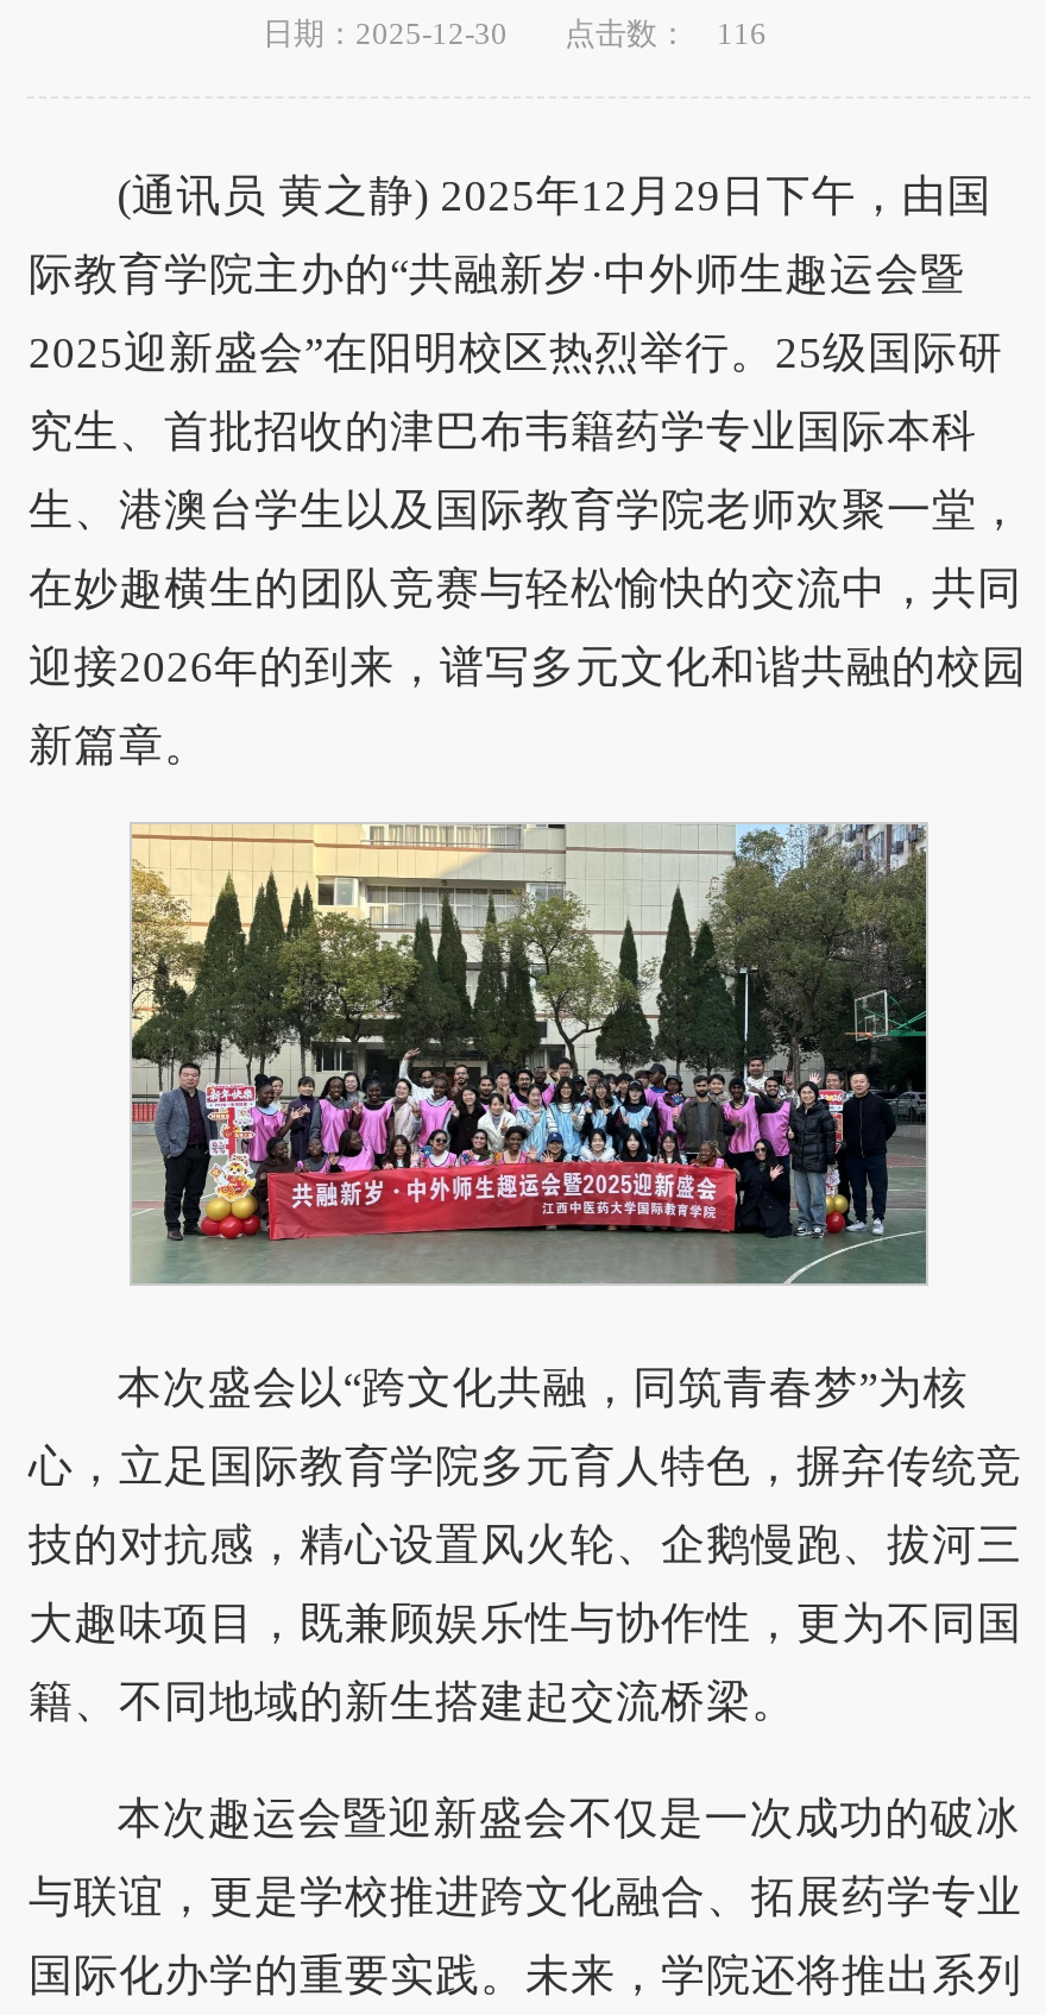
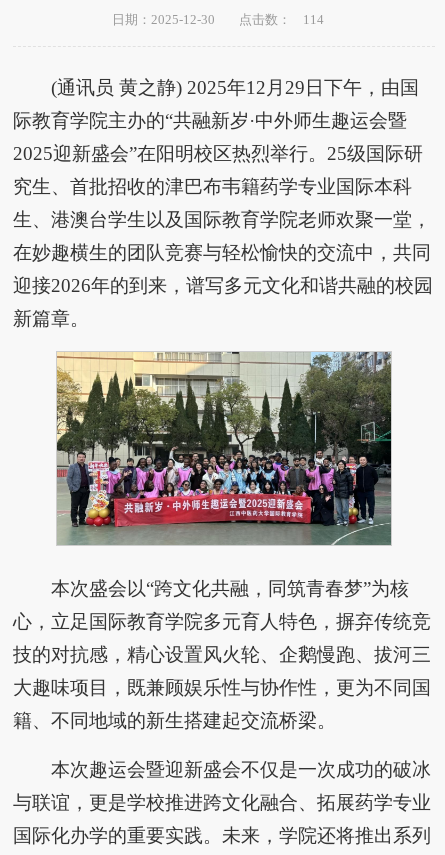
- 日期：2025-12-30 点击数： 116
+ 日期：2025-12-30 点击数： 114
